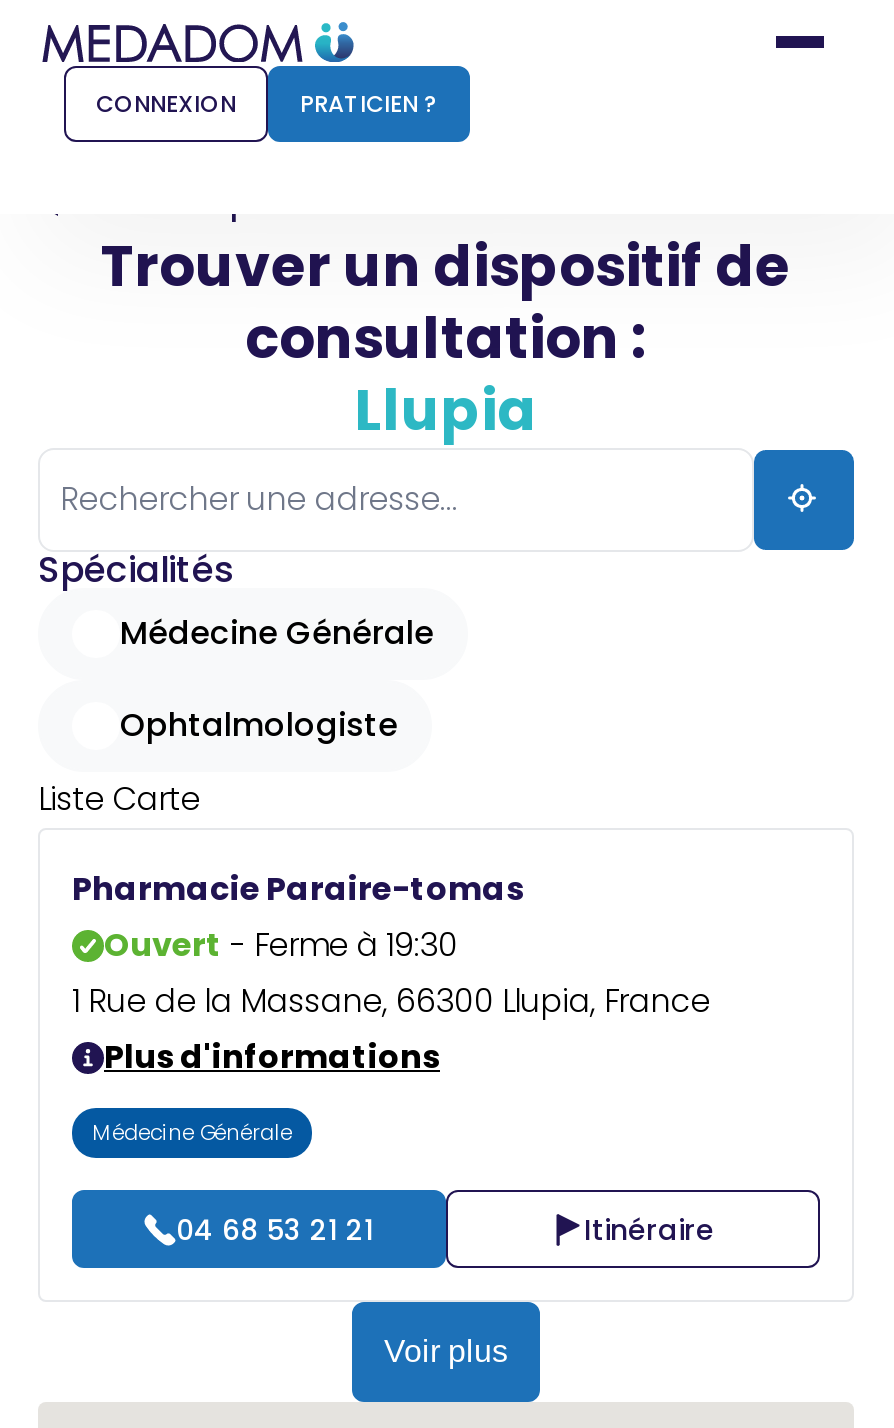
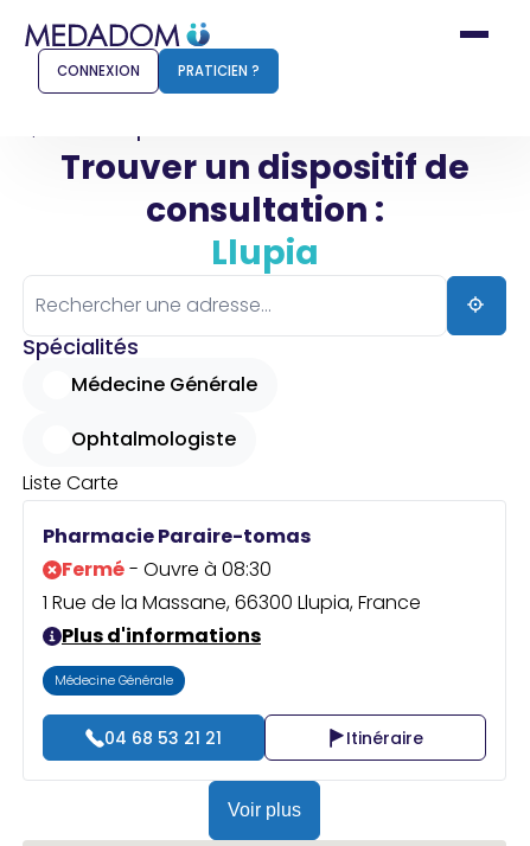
- Ouvert - Ferme à 19:30
+ Fermé - Ouvre à 08:30
